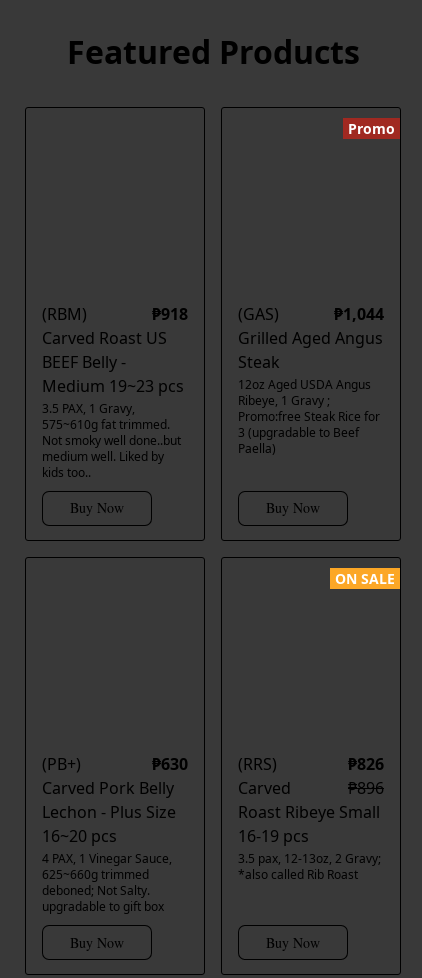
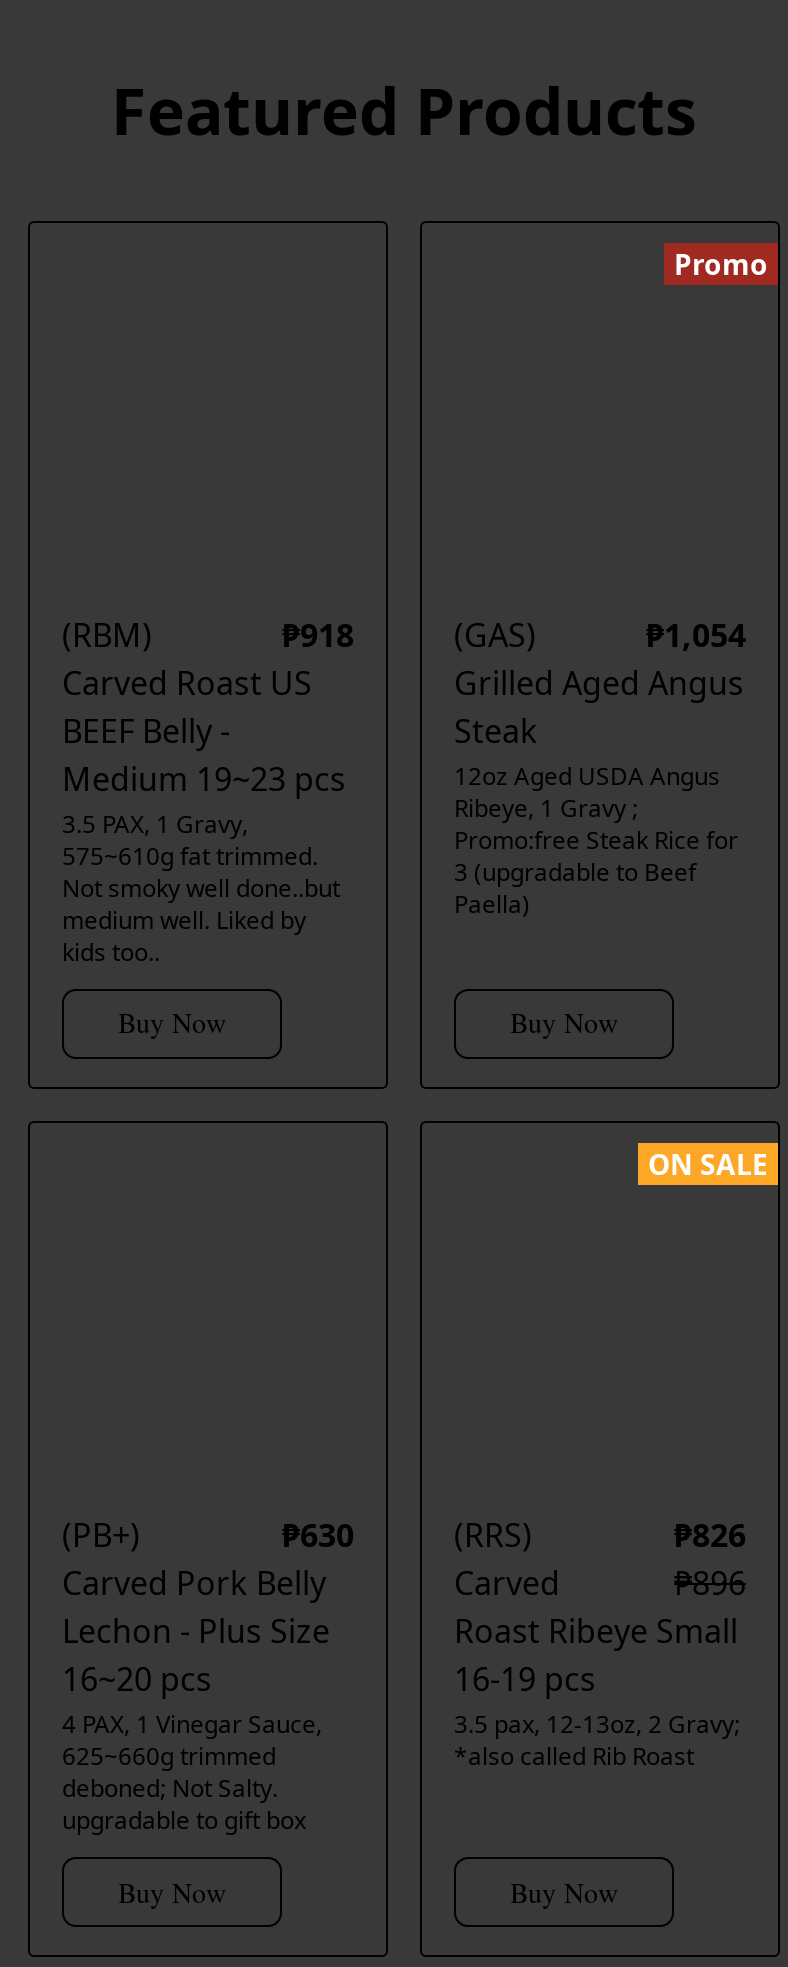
- ₱1,044
+ ₱1,054
